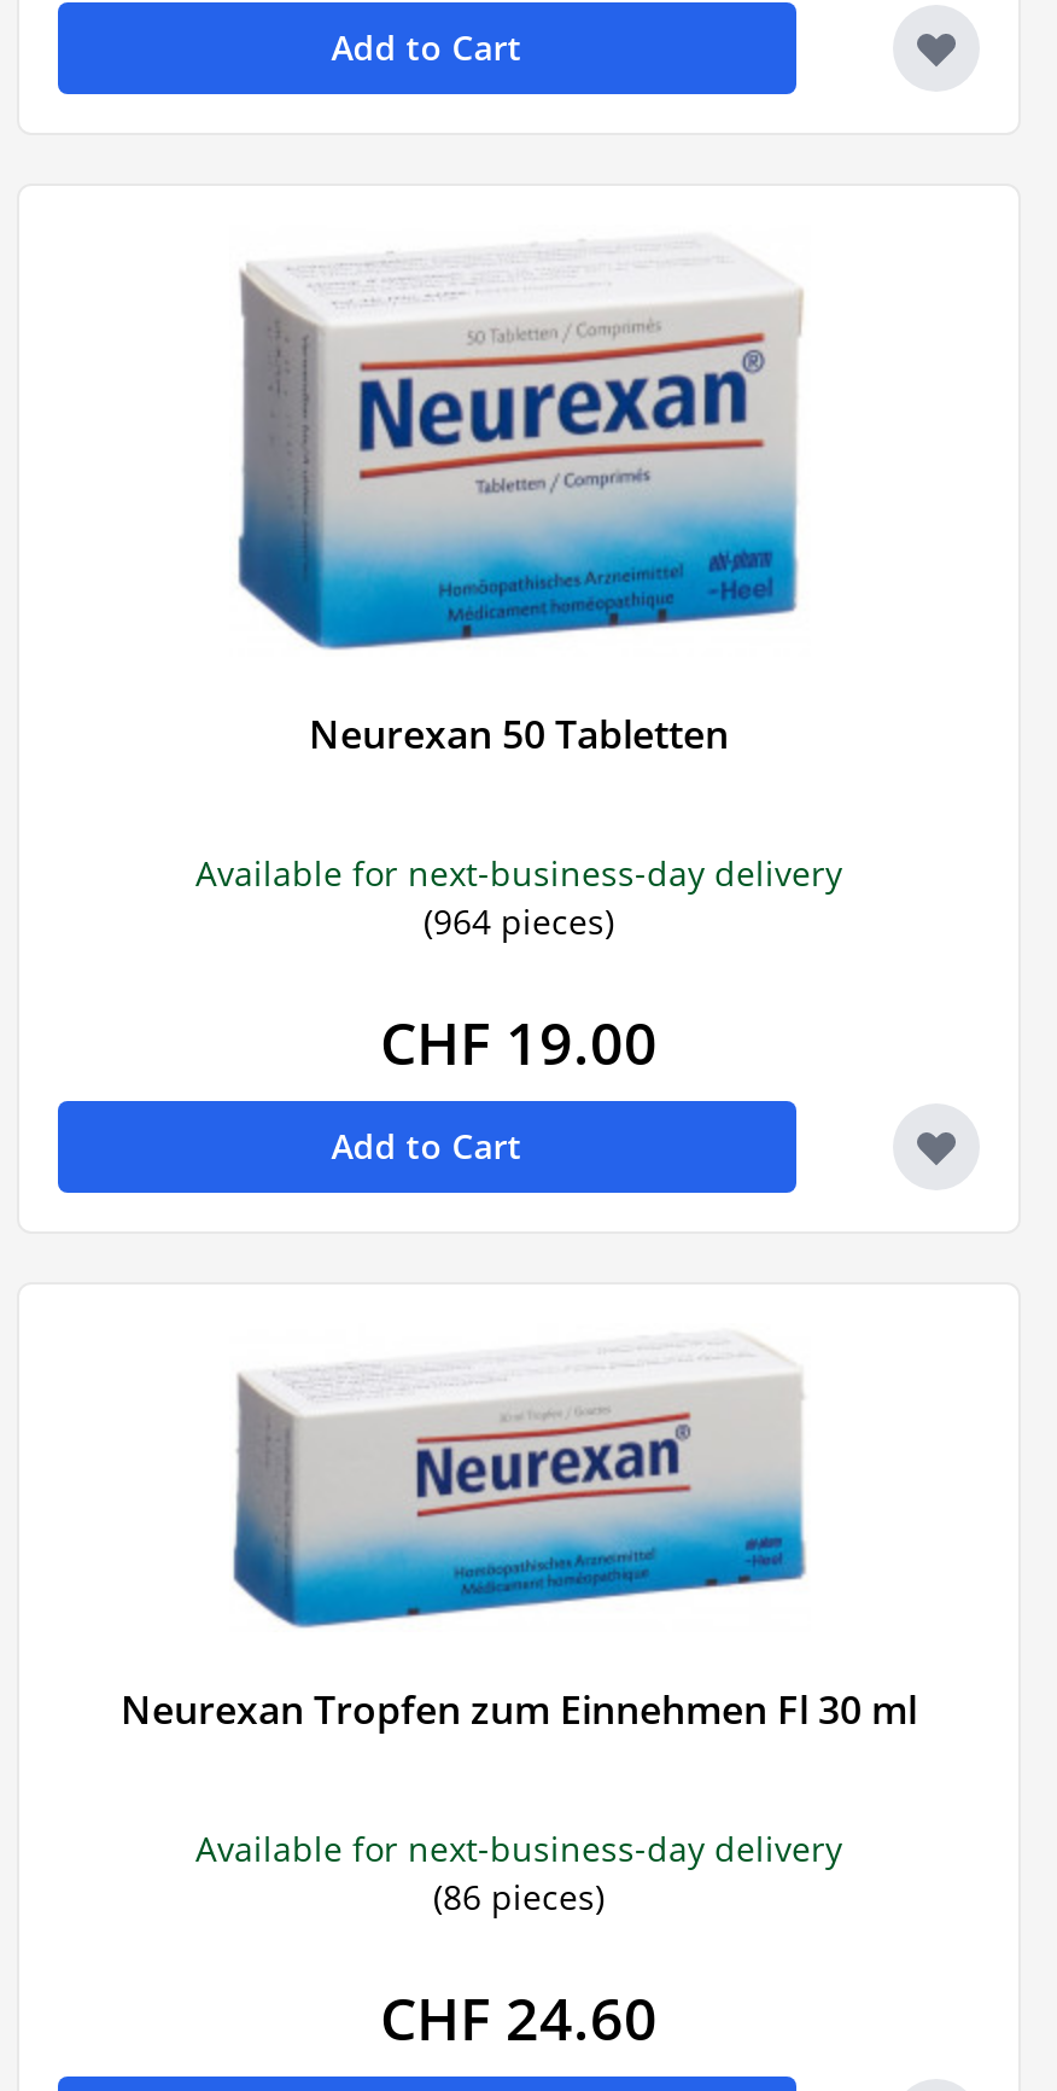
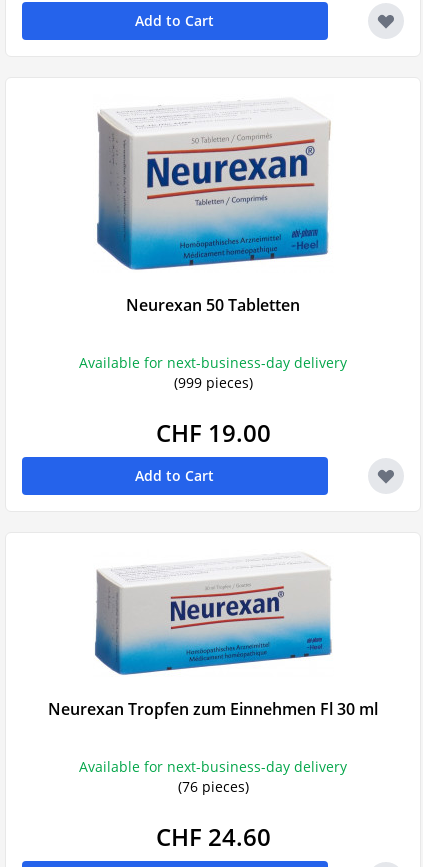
- (964 pieces)
+ (999 pieces)

- (86 pieces)
+ (76 pieces)
